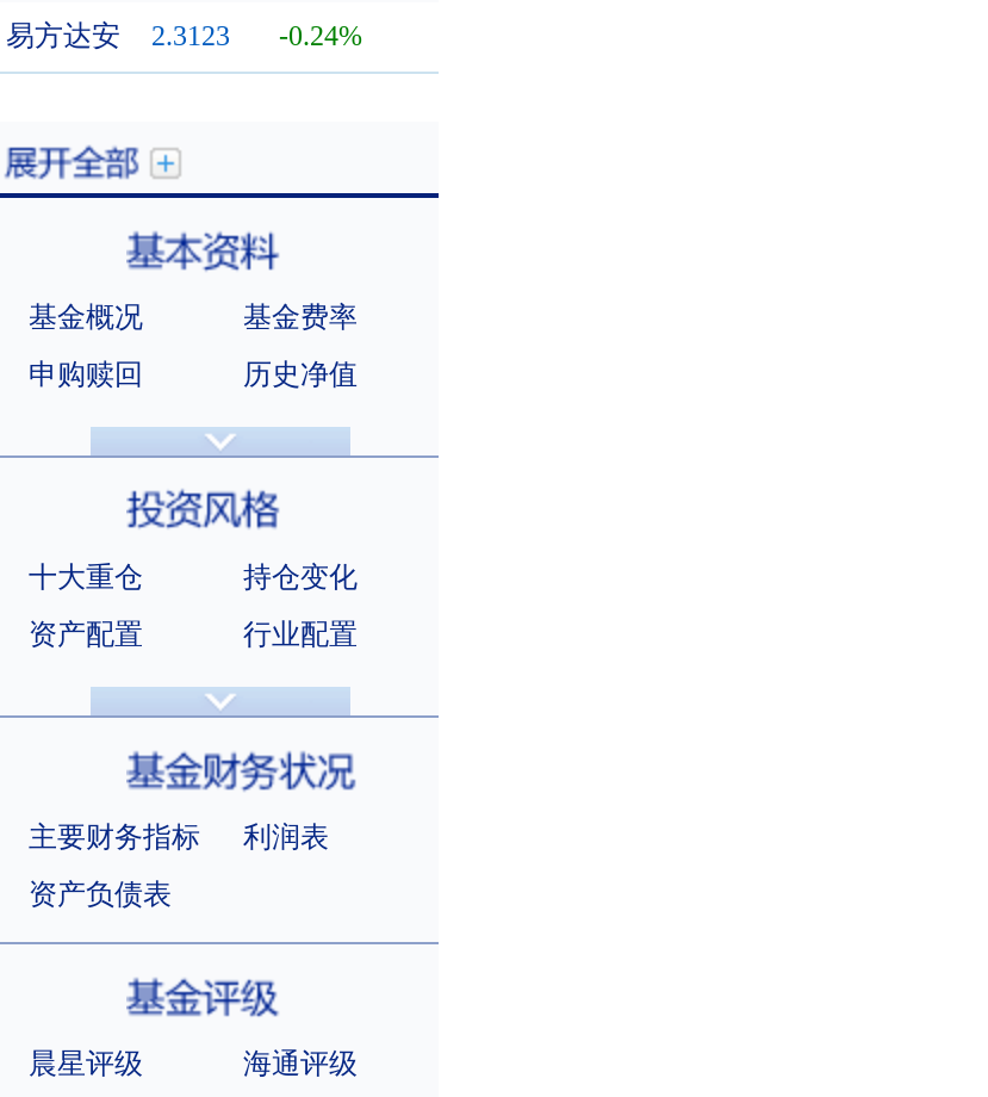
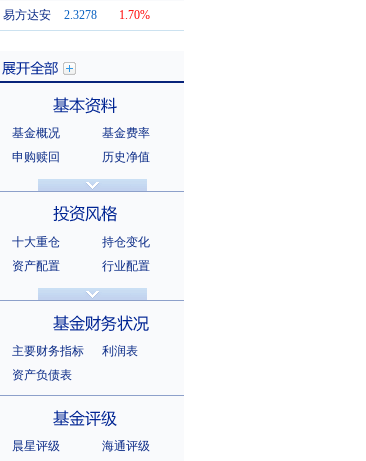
- 2.3123
+ 2.3278

- -0.24%
+ 1.70%
